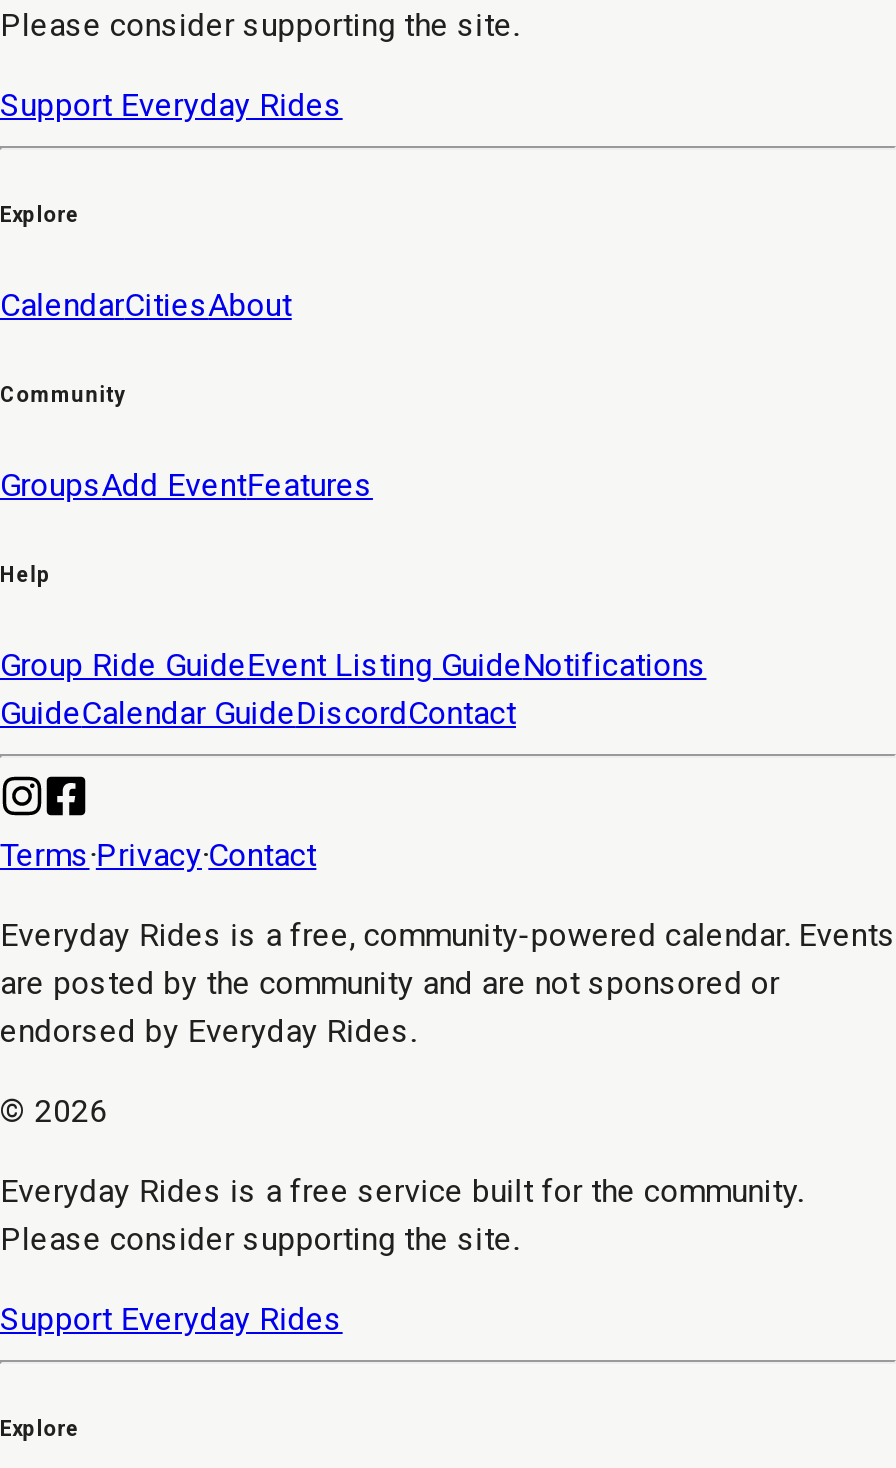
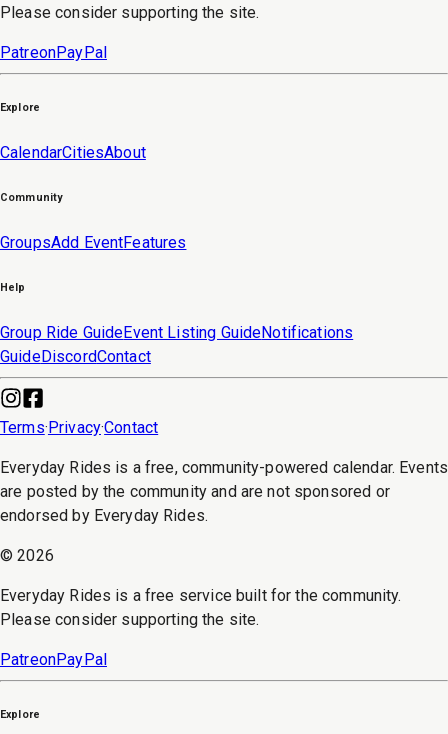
- Support Everyday Rides
+ PatreonPayPal

- GuideCalendar GuideDiscordContact
+ GuideDiscordContact

- Support Everyday Rides
+ PatreonPayPal
